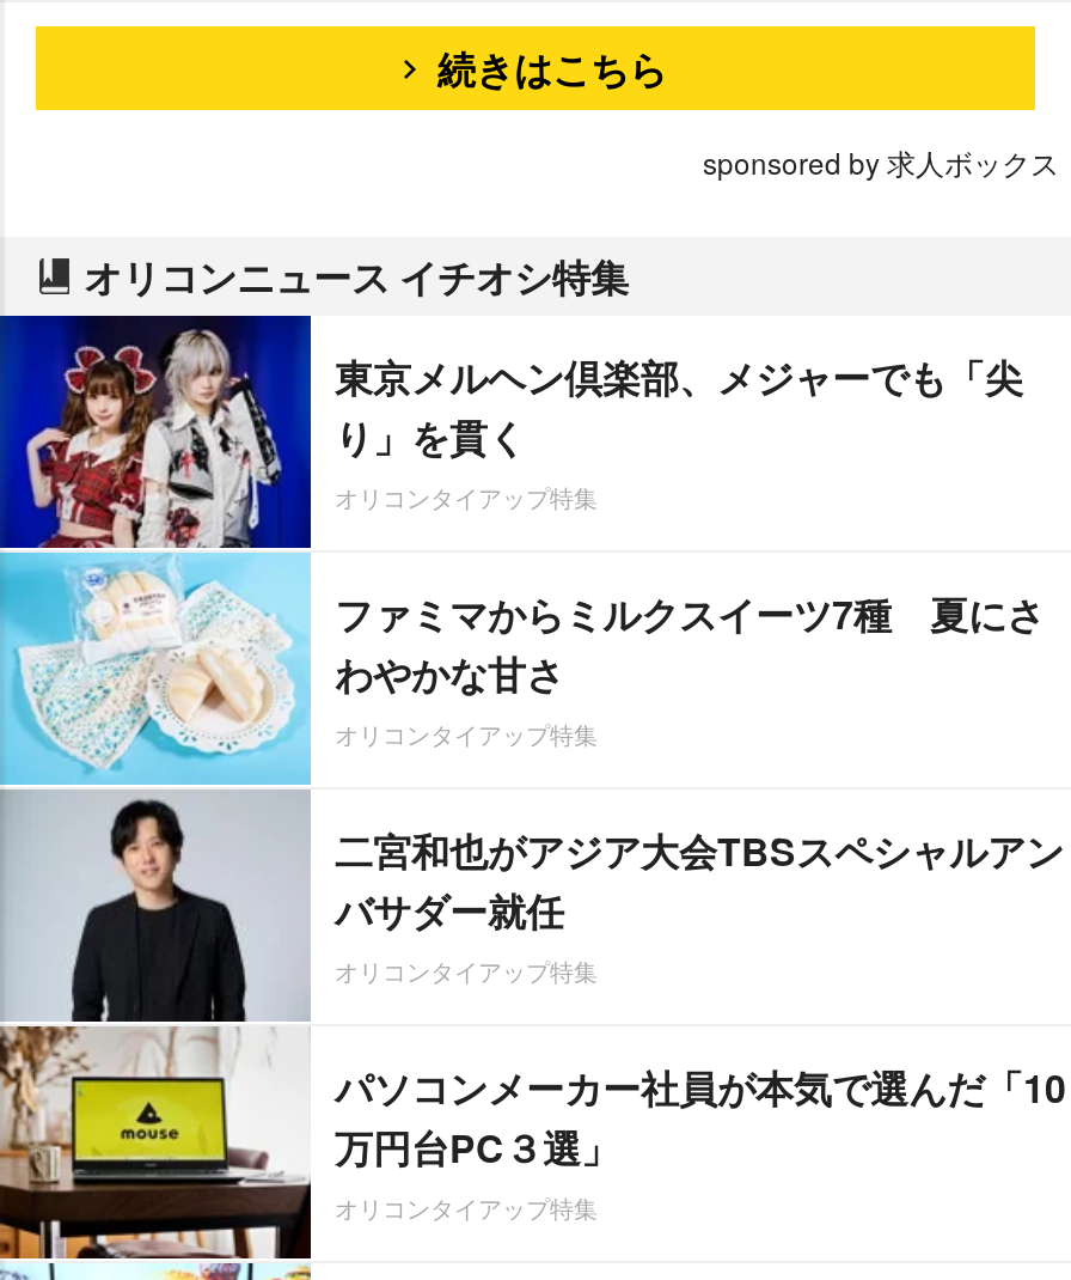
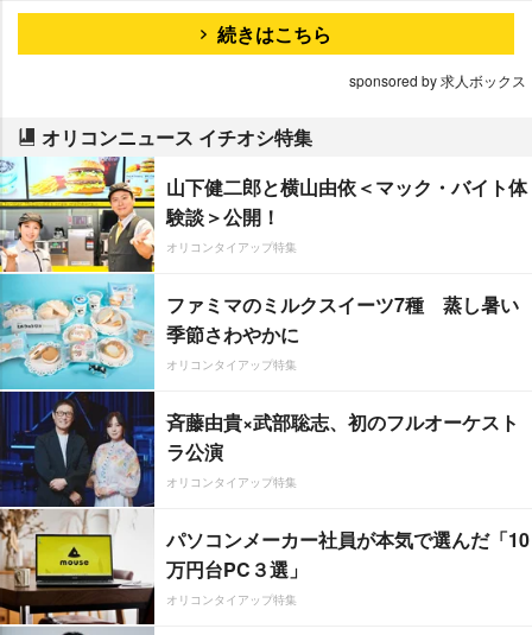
- [image]
- 東京メルヘン倶楽部、メジャーでも「尖
- り」を貫く
+ [image]
+ 山下健二郎と横山由依＜マック・バイト体
+ 験談＞公開！

- ファミマからミルクスイーツ7種 夏にさ
- わやかな甘さ
+ ファミマのミルクスイーツ7種 蒸し暑い
+ 季節さわやかに

- 二宮和也がアジア大会TBSスペシャルアン
- バサダー就任
+ 斉藤由貴×武部聡志、初のフルオーケスト
+ ラ公演
